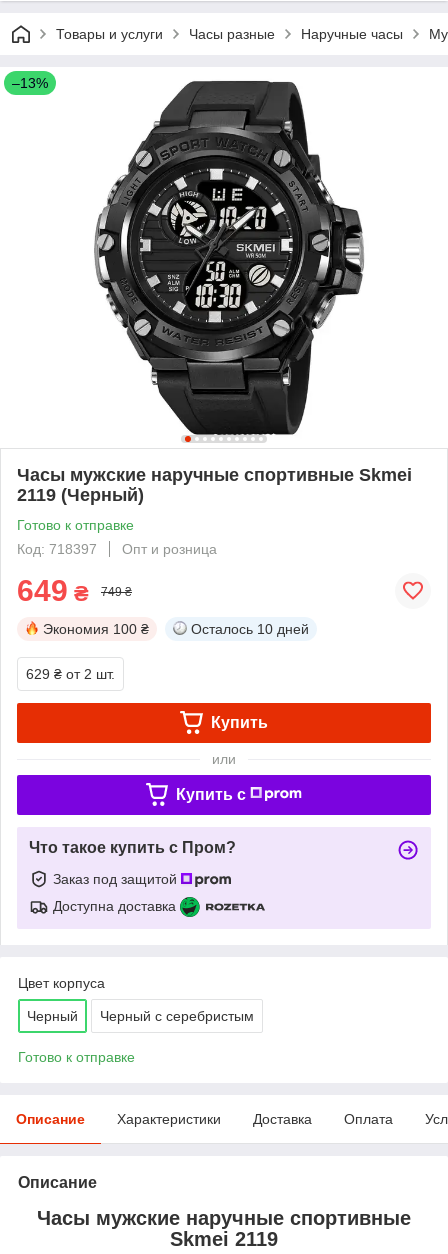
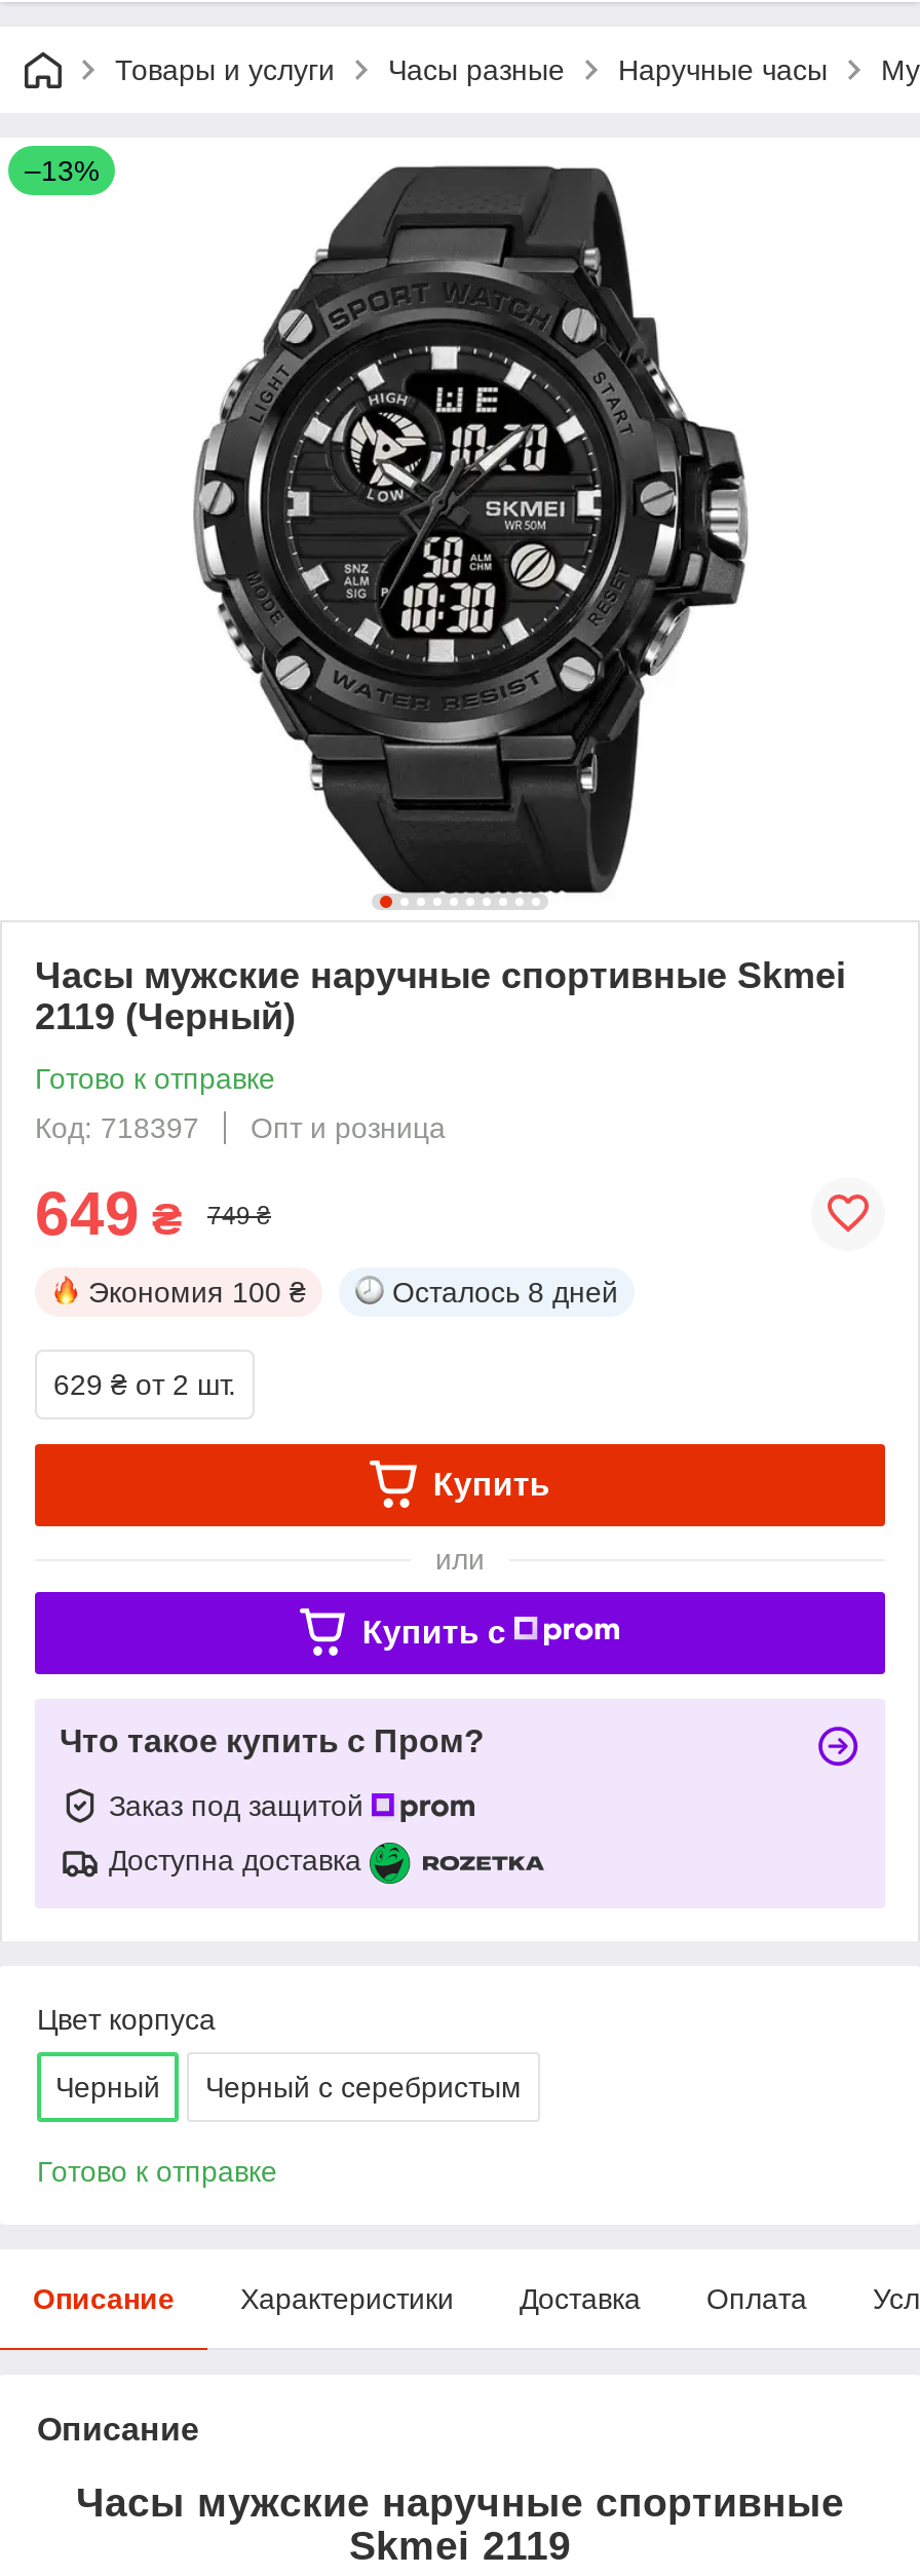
- Осталось 10 дней
+ Осталось 8 дней
